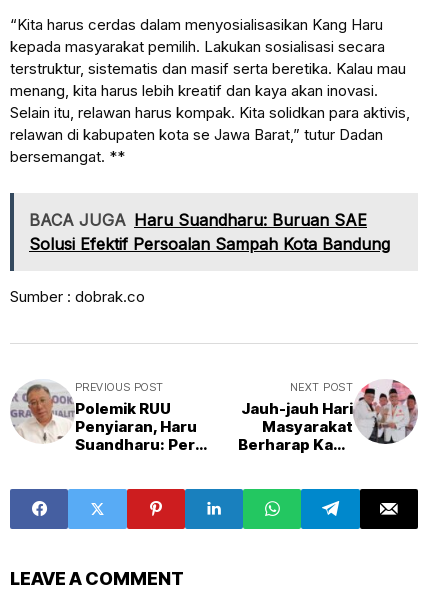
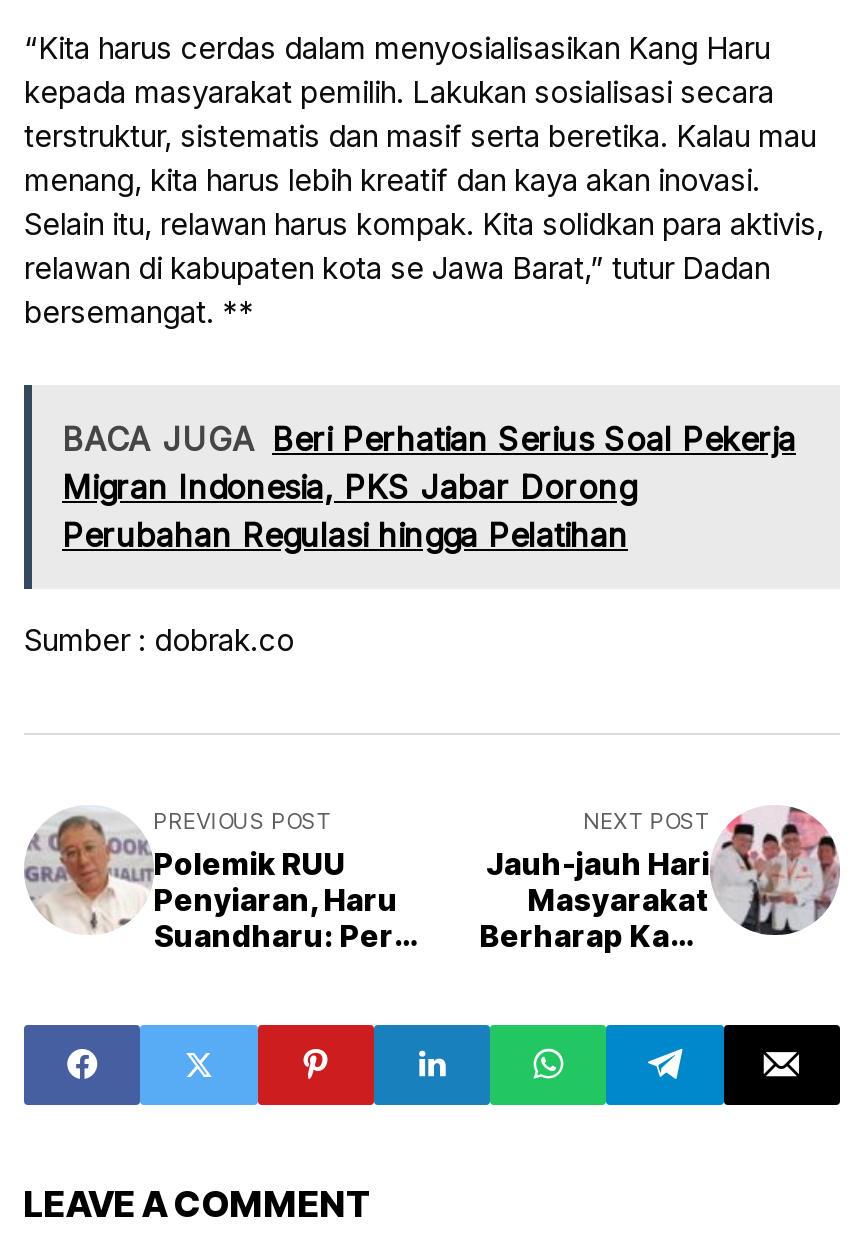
- BACA JUGA Haru Suandharu: Buruan SAE
- Solusi Efektif Persoalan Sampah Kota Bandung
+ BACA JUGA Beri Perhatian Serius Soal Pekerja
+ Migran Indonesia, PKS Jabar Dorong
+ Perubahan Regulasi hingga Pelatihan
